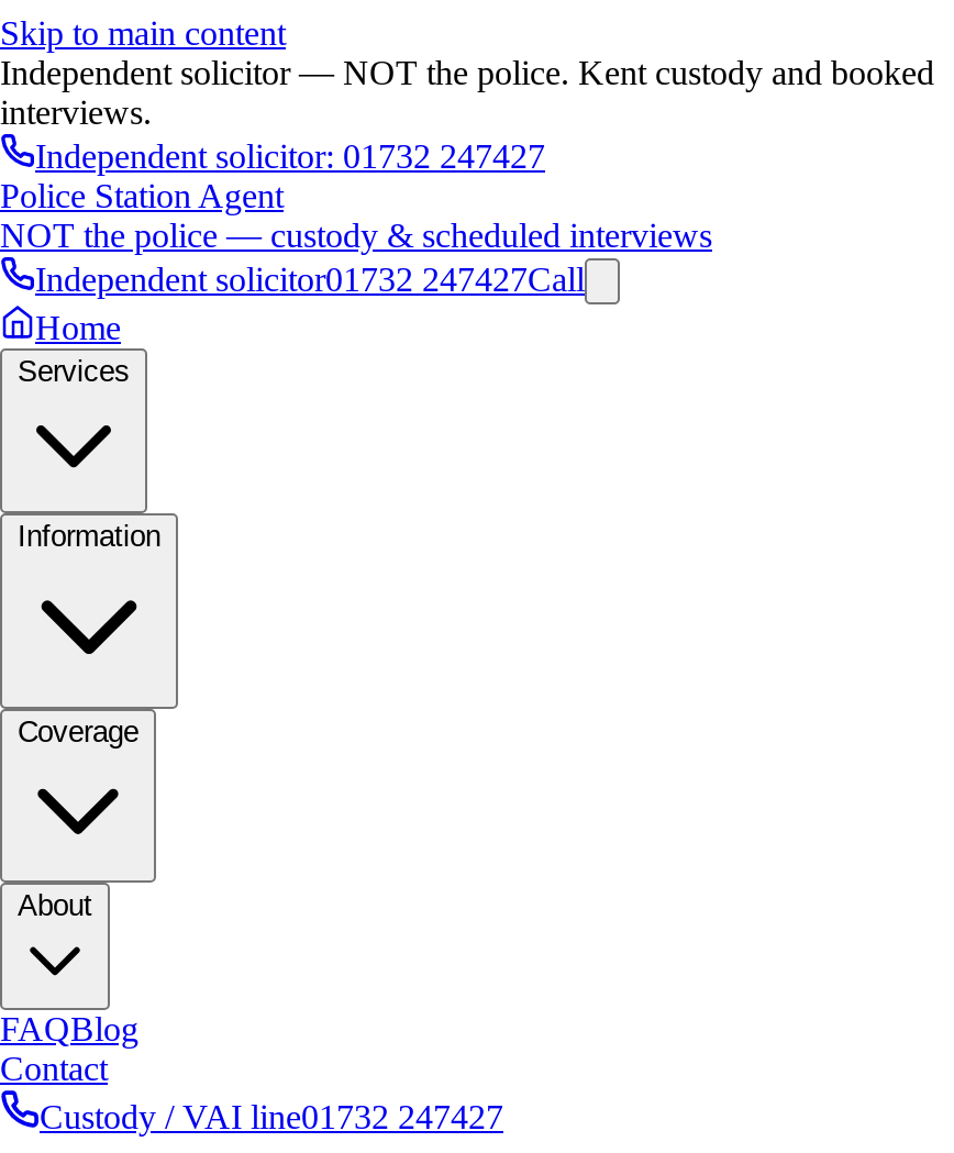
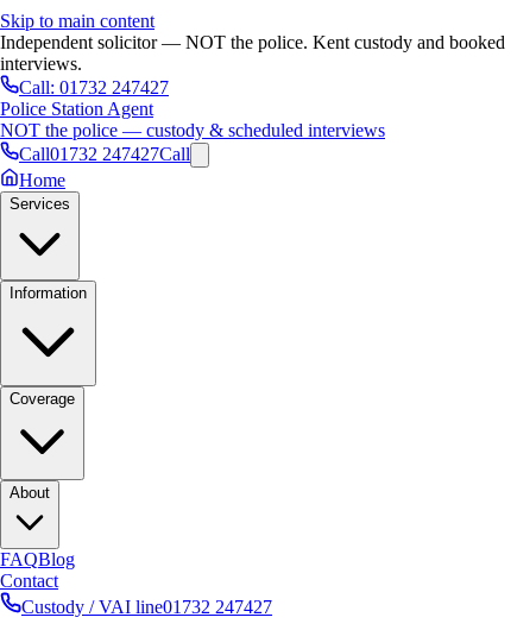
- Independent solicitor: 01732 247427
+ Call: 01732 247427

- Independent solicitor01732 247427Call
+ Call01732 247427Call
